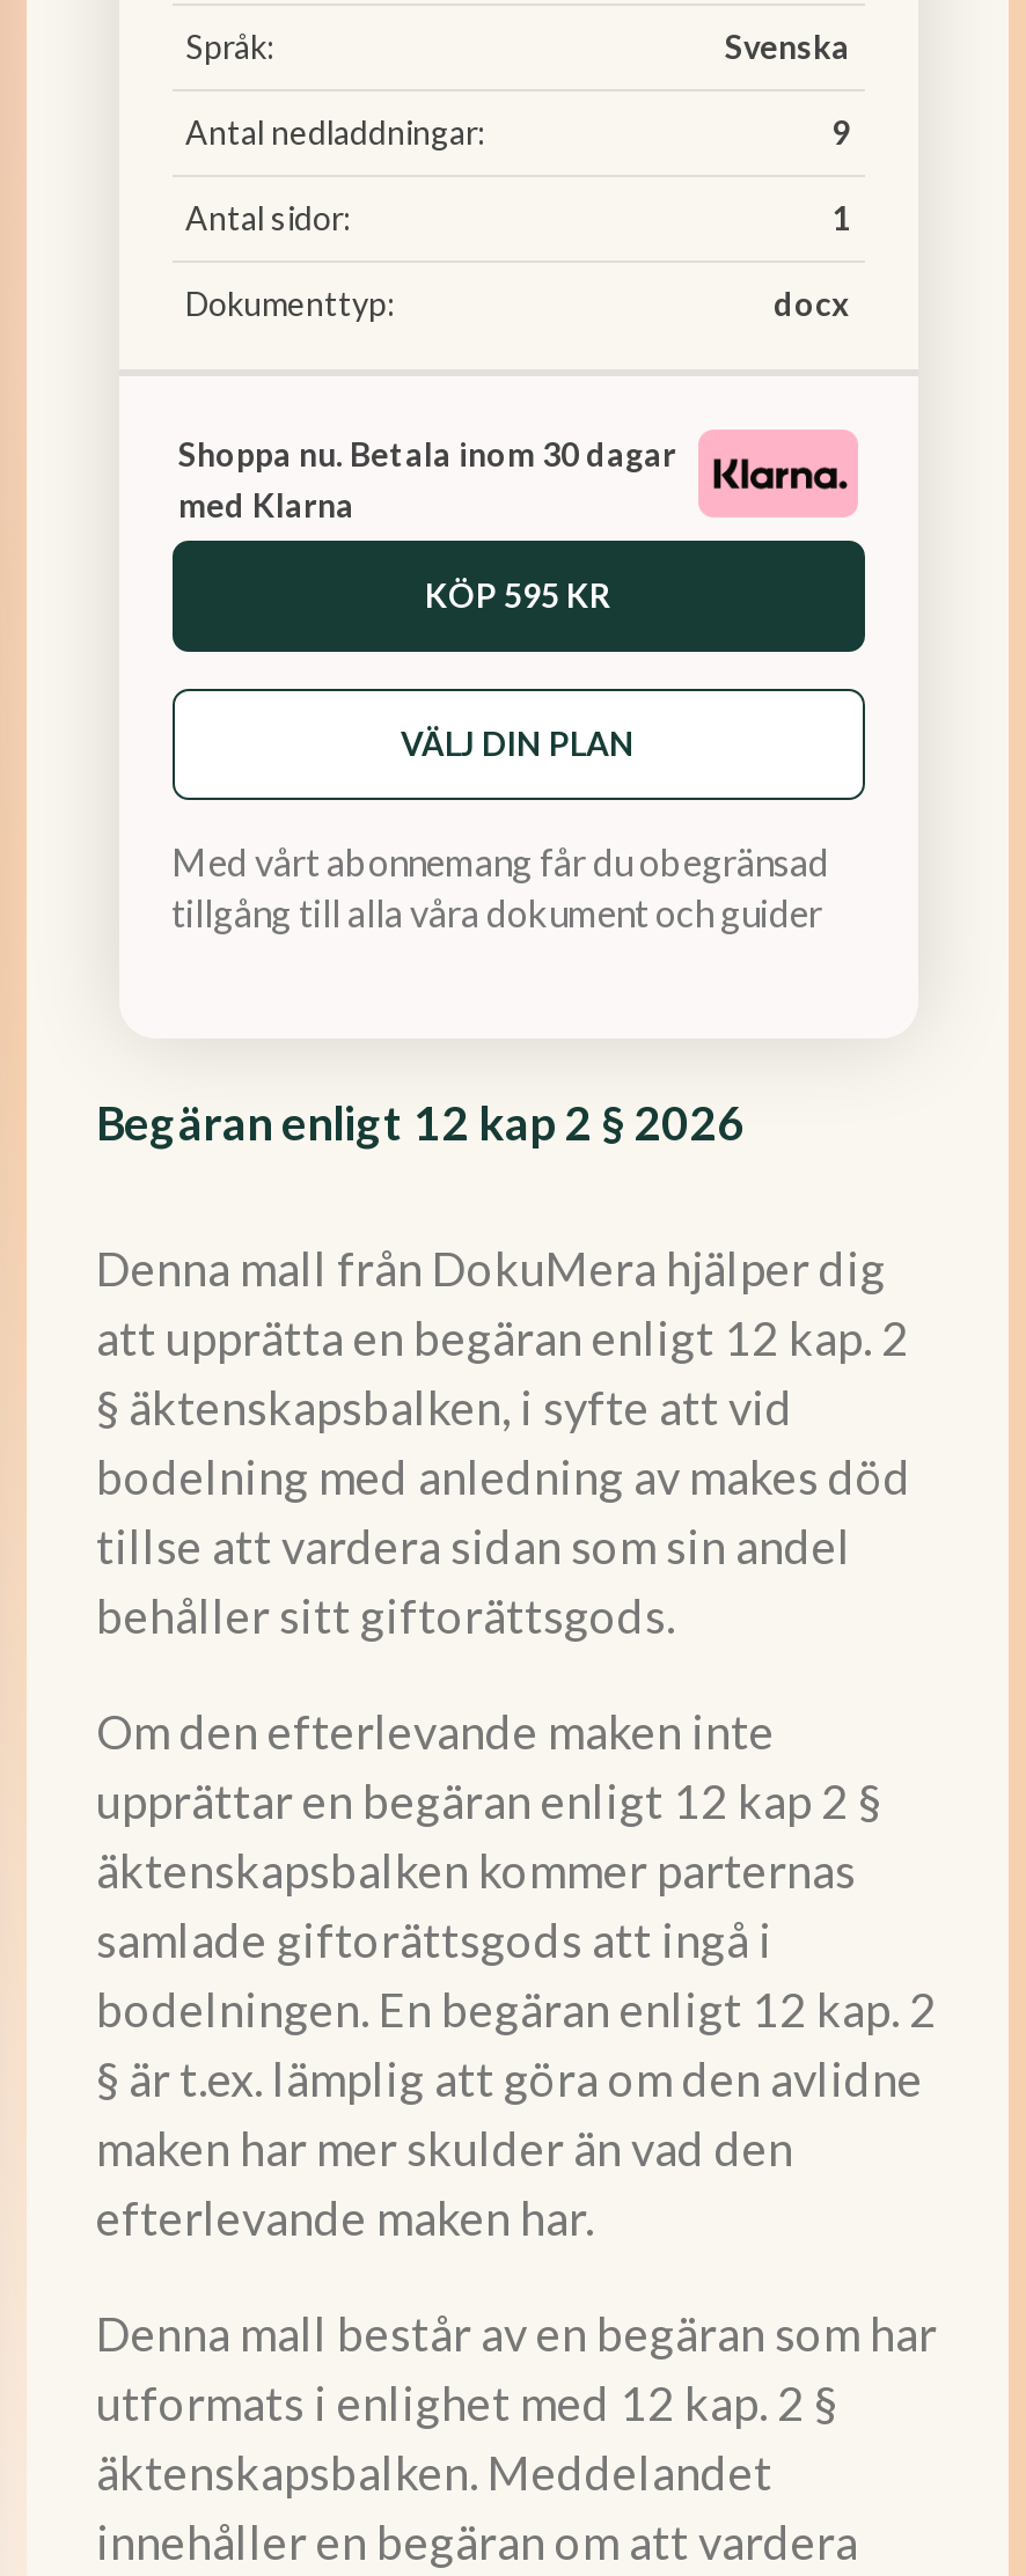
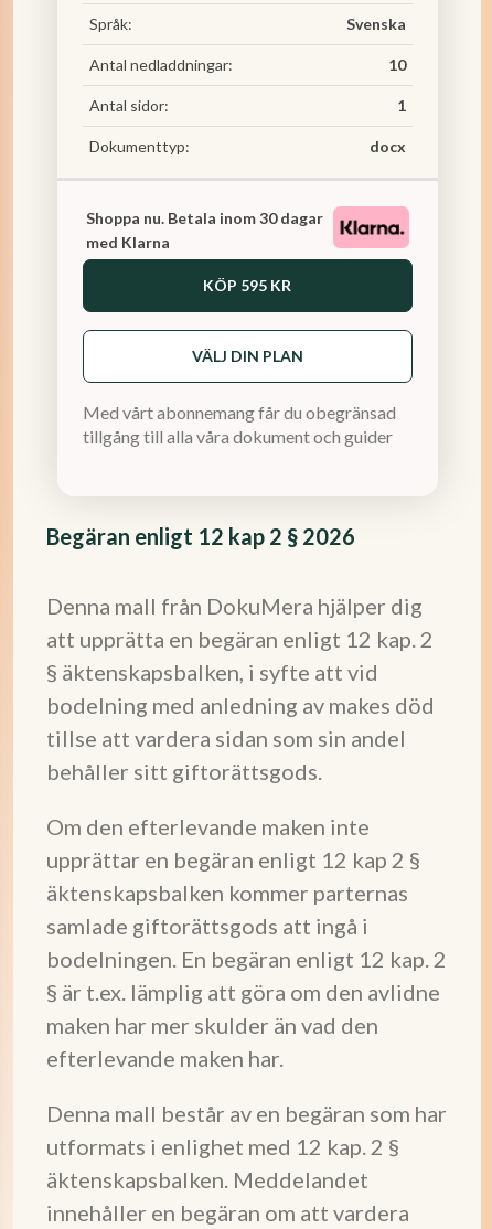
- 9
+ 10
